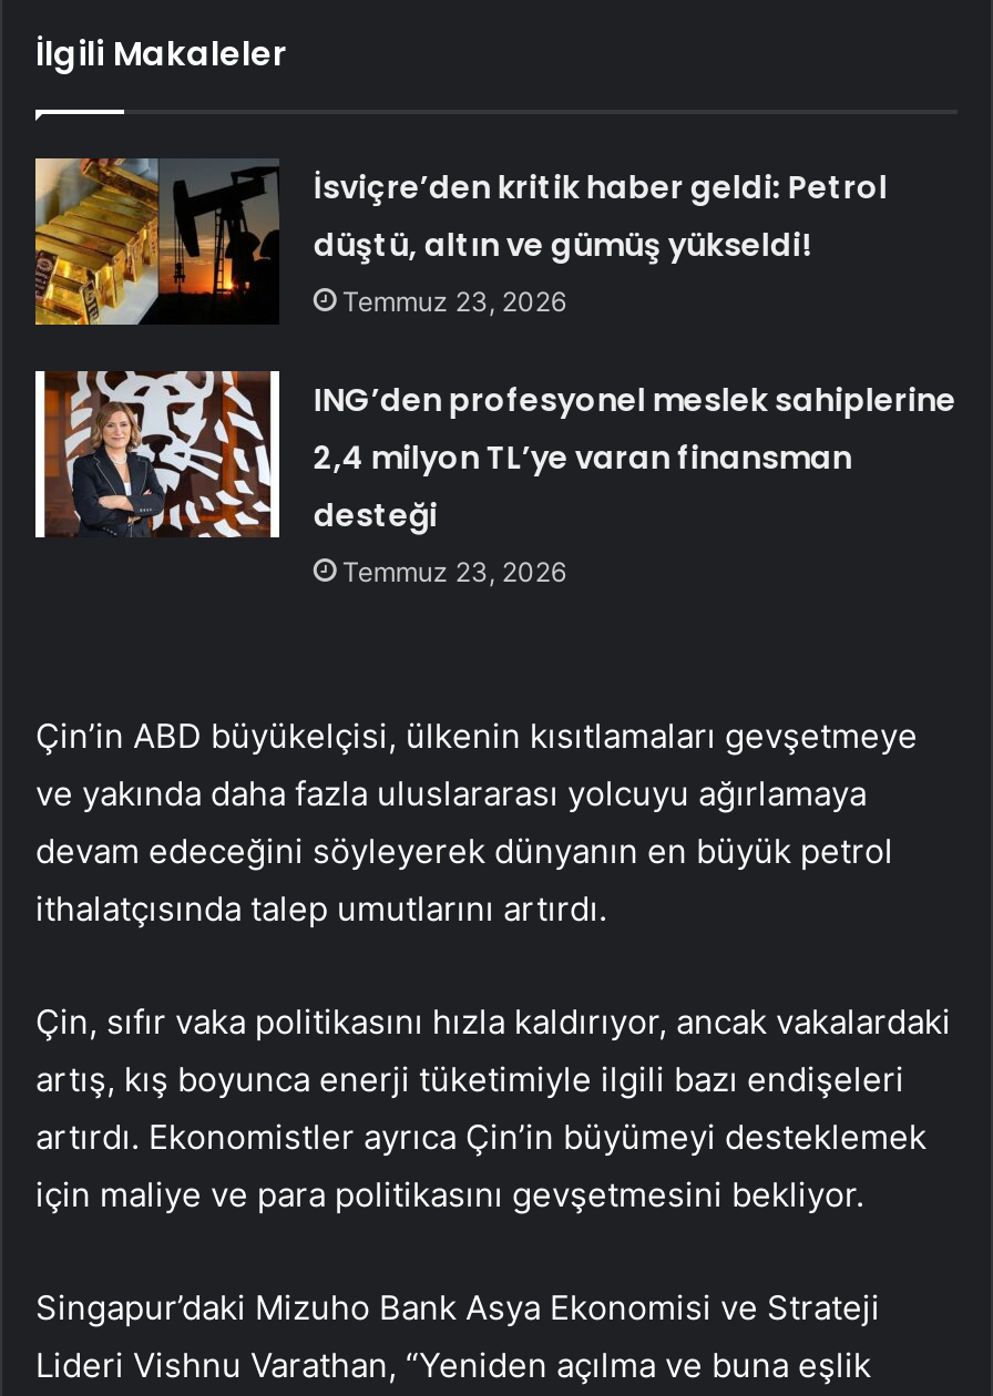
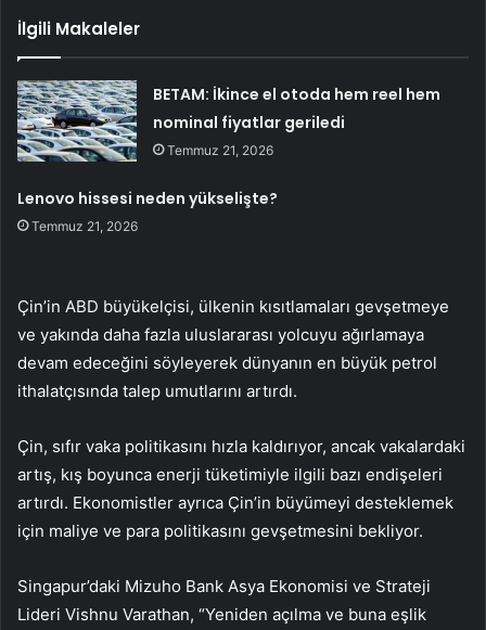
- [image]
- İsviçre’den kritik haber geldi: Petrol
- düştü, altın ve gümüş yükseldi!
- Temmuz 23, 2026
+ [image]
+ BETAM: İkince el otoda hem reel hem
+ nominal fiyatlar geriledi
+ Temmuz 21, 2026

- ING’den profesyonel meslek sahiplerine
- 2,4 milyon TL’ye varan finansman
- desteği
- Temmuz 23, 2026
+ Lenovo hissesi neden yükselişte?
+ Temmuz 21, 2026
